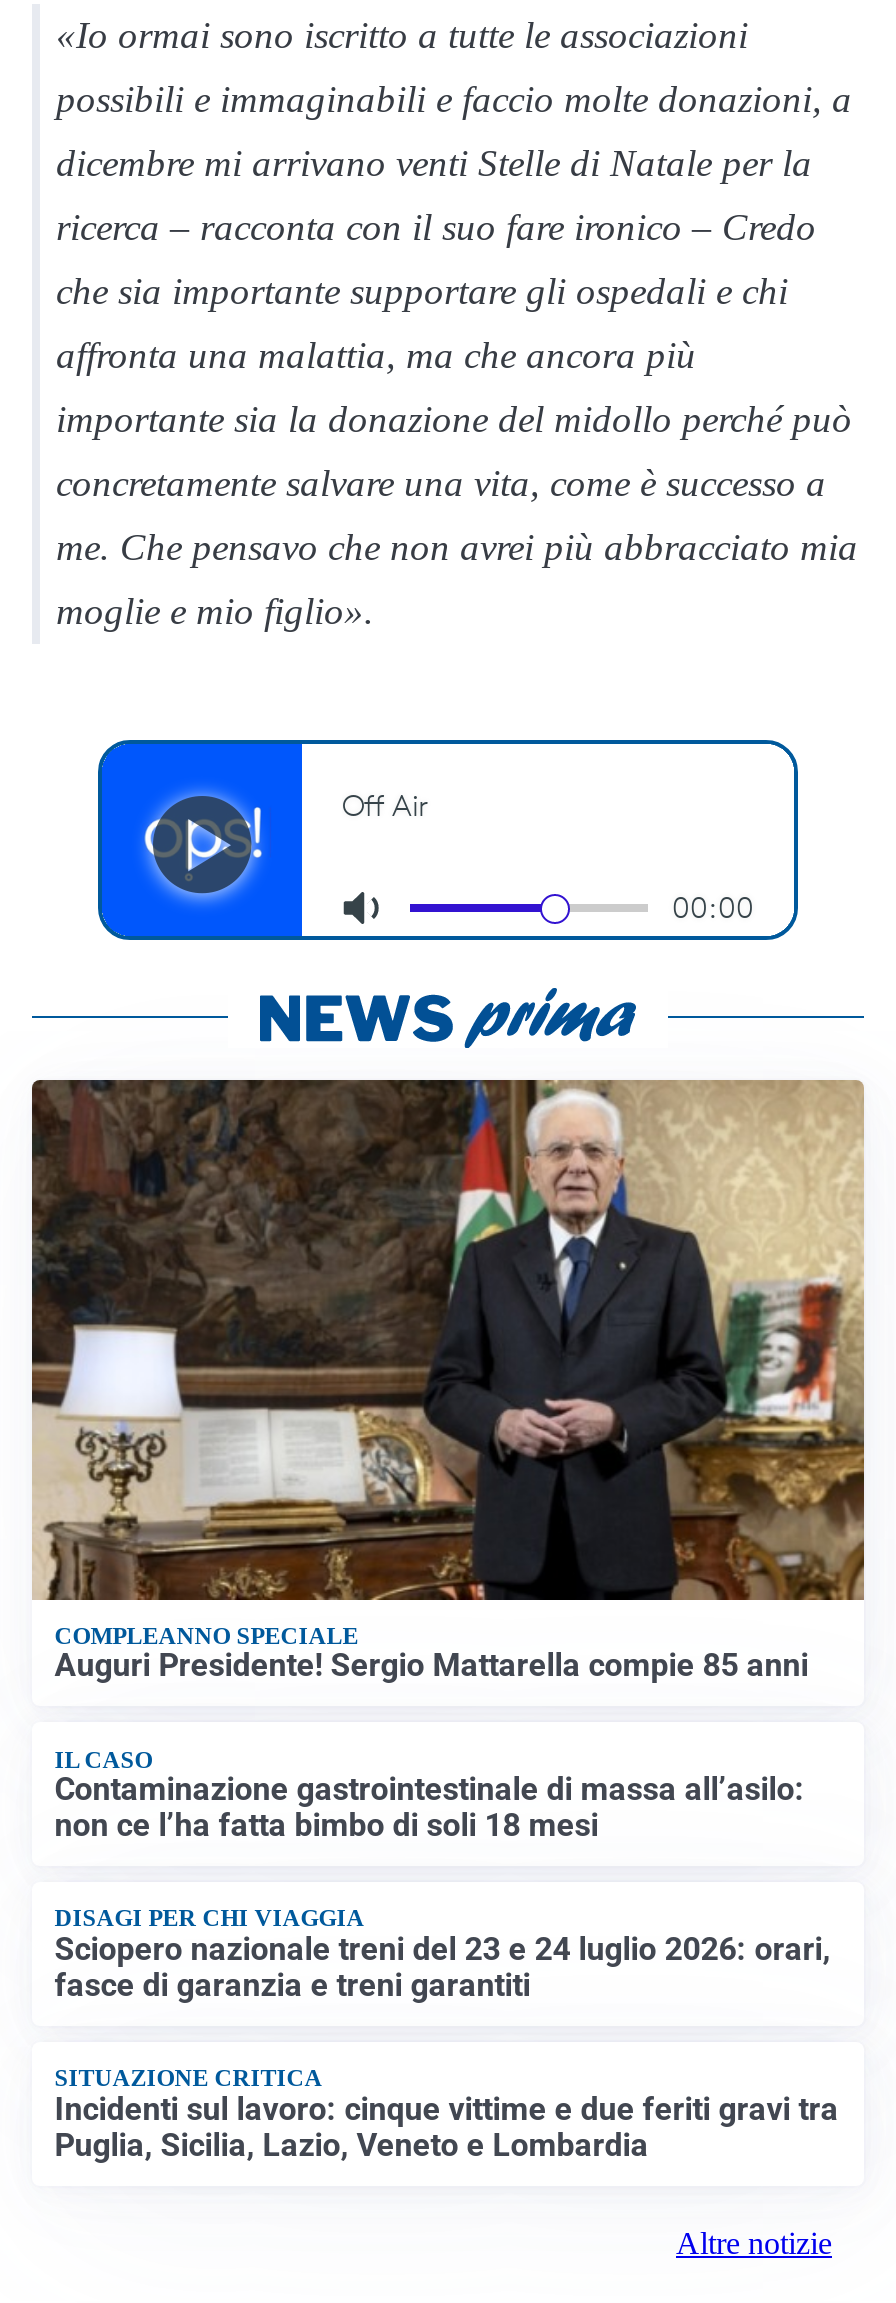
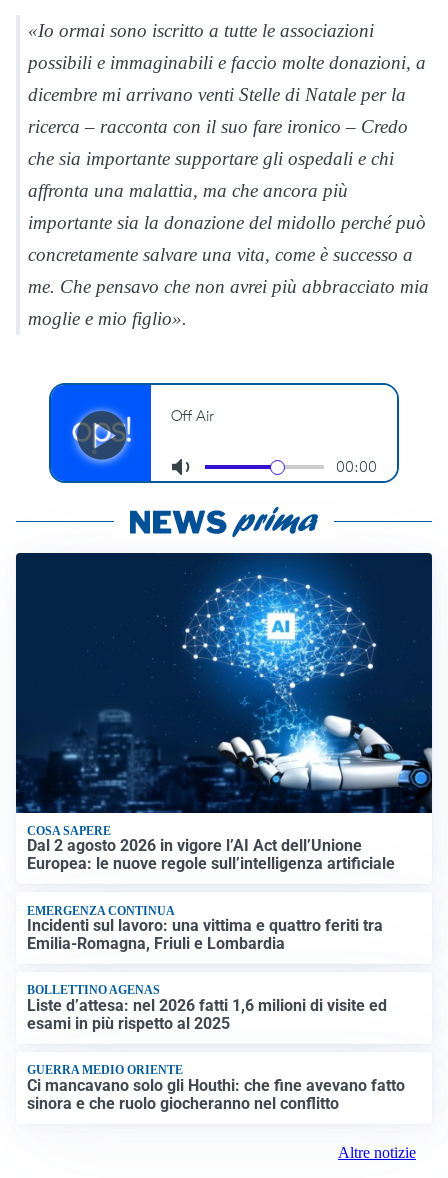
- [image]
- COMPLEANNO SPECIALE
- Auguri Presidente! Sergio Mattarella compie 85 anni
+ [image]
+ COSA SAPERE
+ Dal 2 agosto 2026 in vigore l’AI Act dell’Unione
+ Europea: le nuove regole sull’intelligenza artificiale

- IL CASO
- Contaminazione gastrointestinale di massa all’asilo:
- non ce l’ha fatta bimbo di soli 18 mesi
+ EMERGENZA CONTINUA
+ Incidenti sul lavoro: una vittima e quattro feriti tra
+ Emilia-Romagna, Friuli e Lombardia

- DISAGI PER CHI VIAGGIA
- Sciopero nazionale treni del 23 e 24 luglio 2026: orari,
- fasce di garanzia e treni garantiti
+ BOLLETTINO AGENAS
+ Liste d’attesa: nel 2026 fatti 1,6 milioni di visite ed
+ esami in più rispetto al 2025

- SITUAZIONE CRITICA
- Incidenti sul lavoro: cinque vittime e due feriti gravi tra
- Puglia, Sicilia, Lazio, Veneto e Lombardia
+ GUERRA MEDIO ORIENTE
+ Ci mancavano solo gli Houthi: che fine avevano fatto
+ sinora e che ruolo giocheranno nel conflitto
